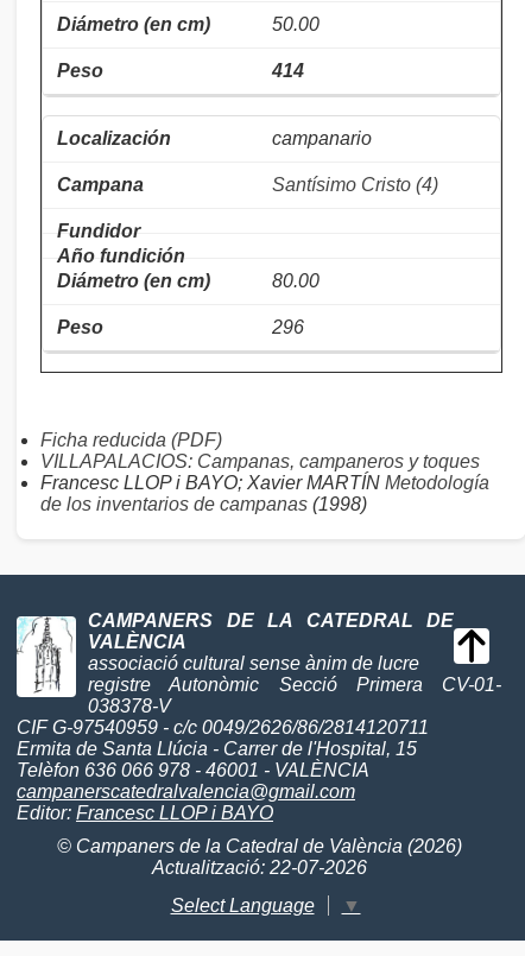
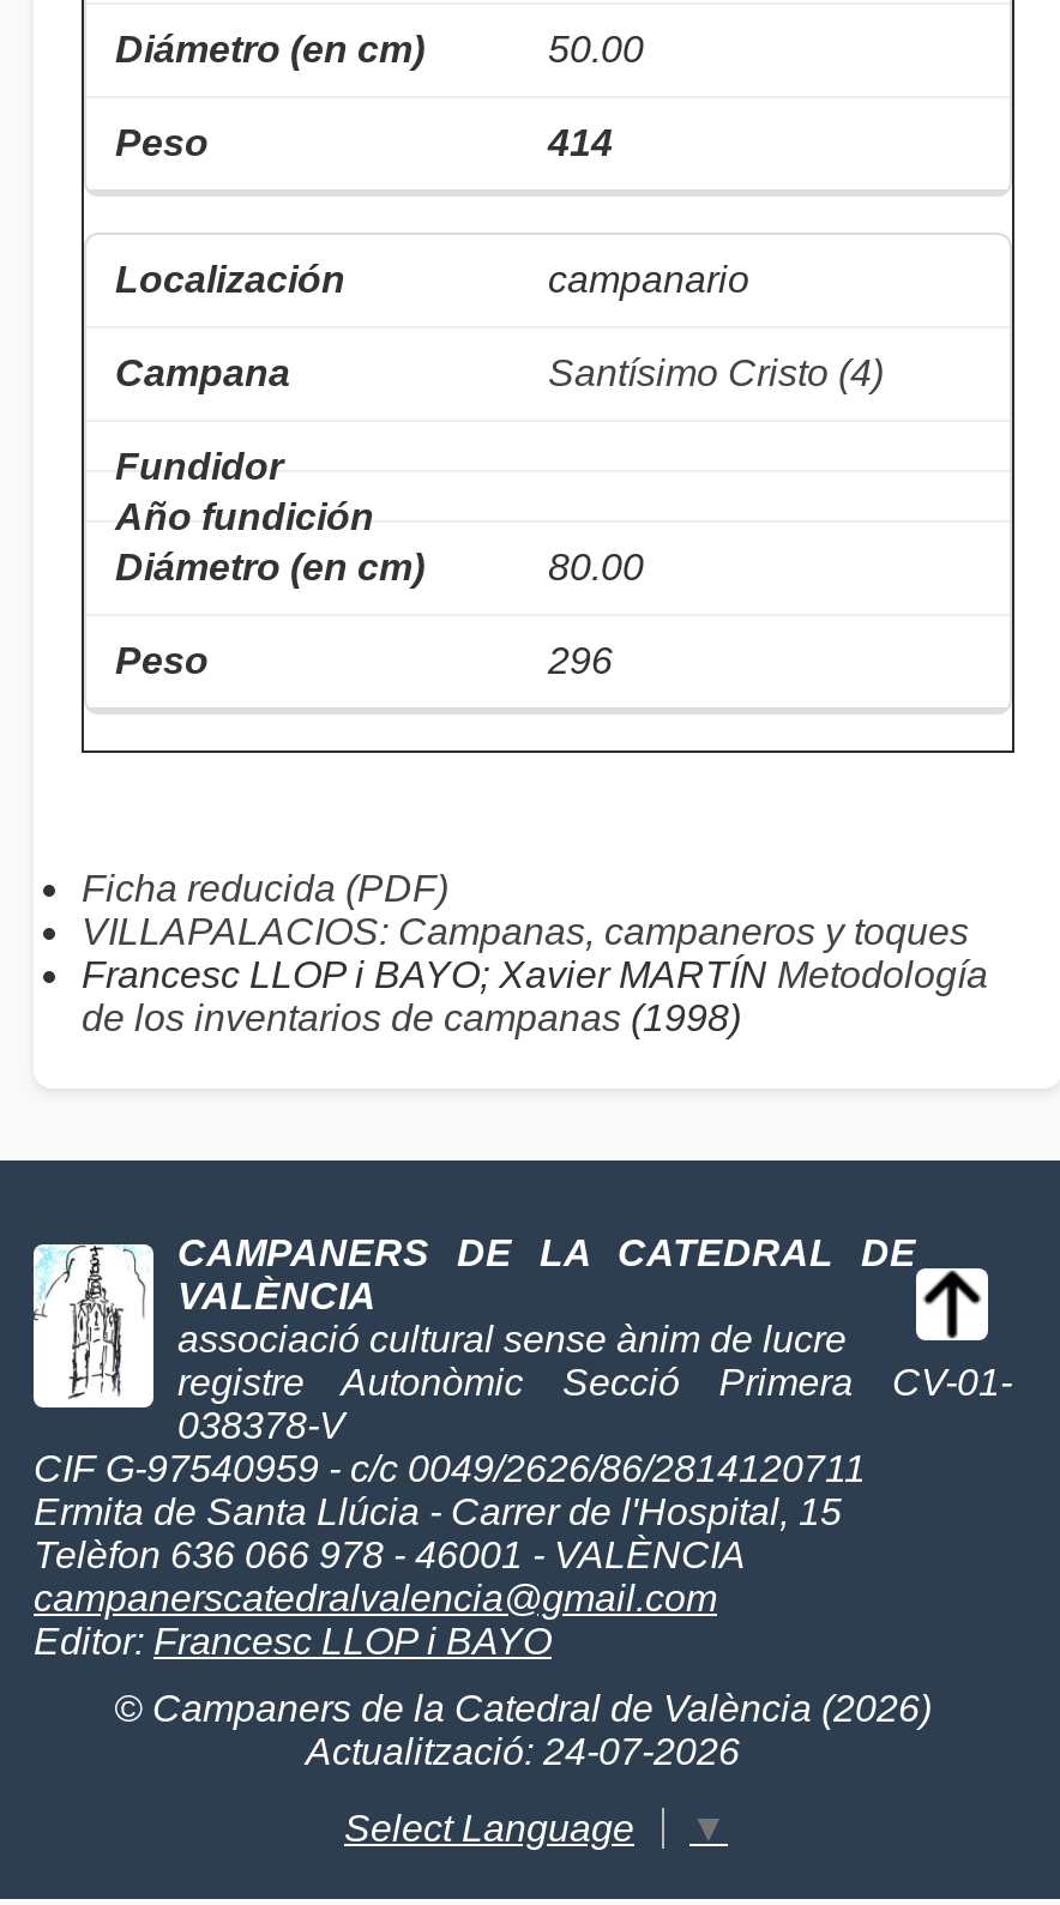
- Actualització: 22-07-2026
+ Actualització: 24-07-2026
